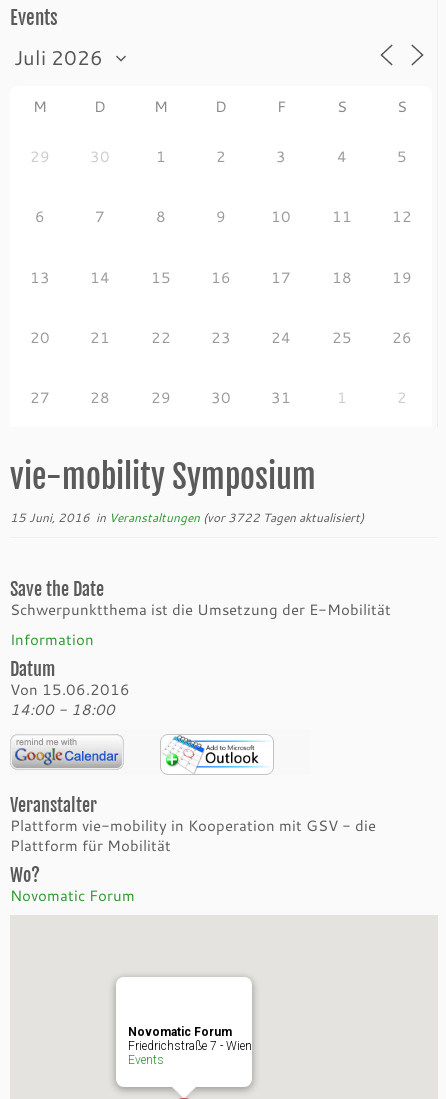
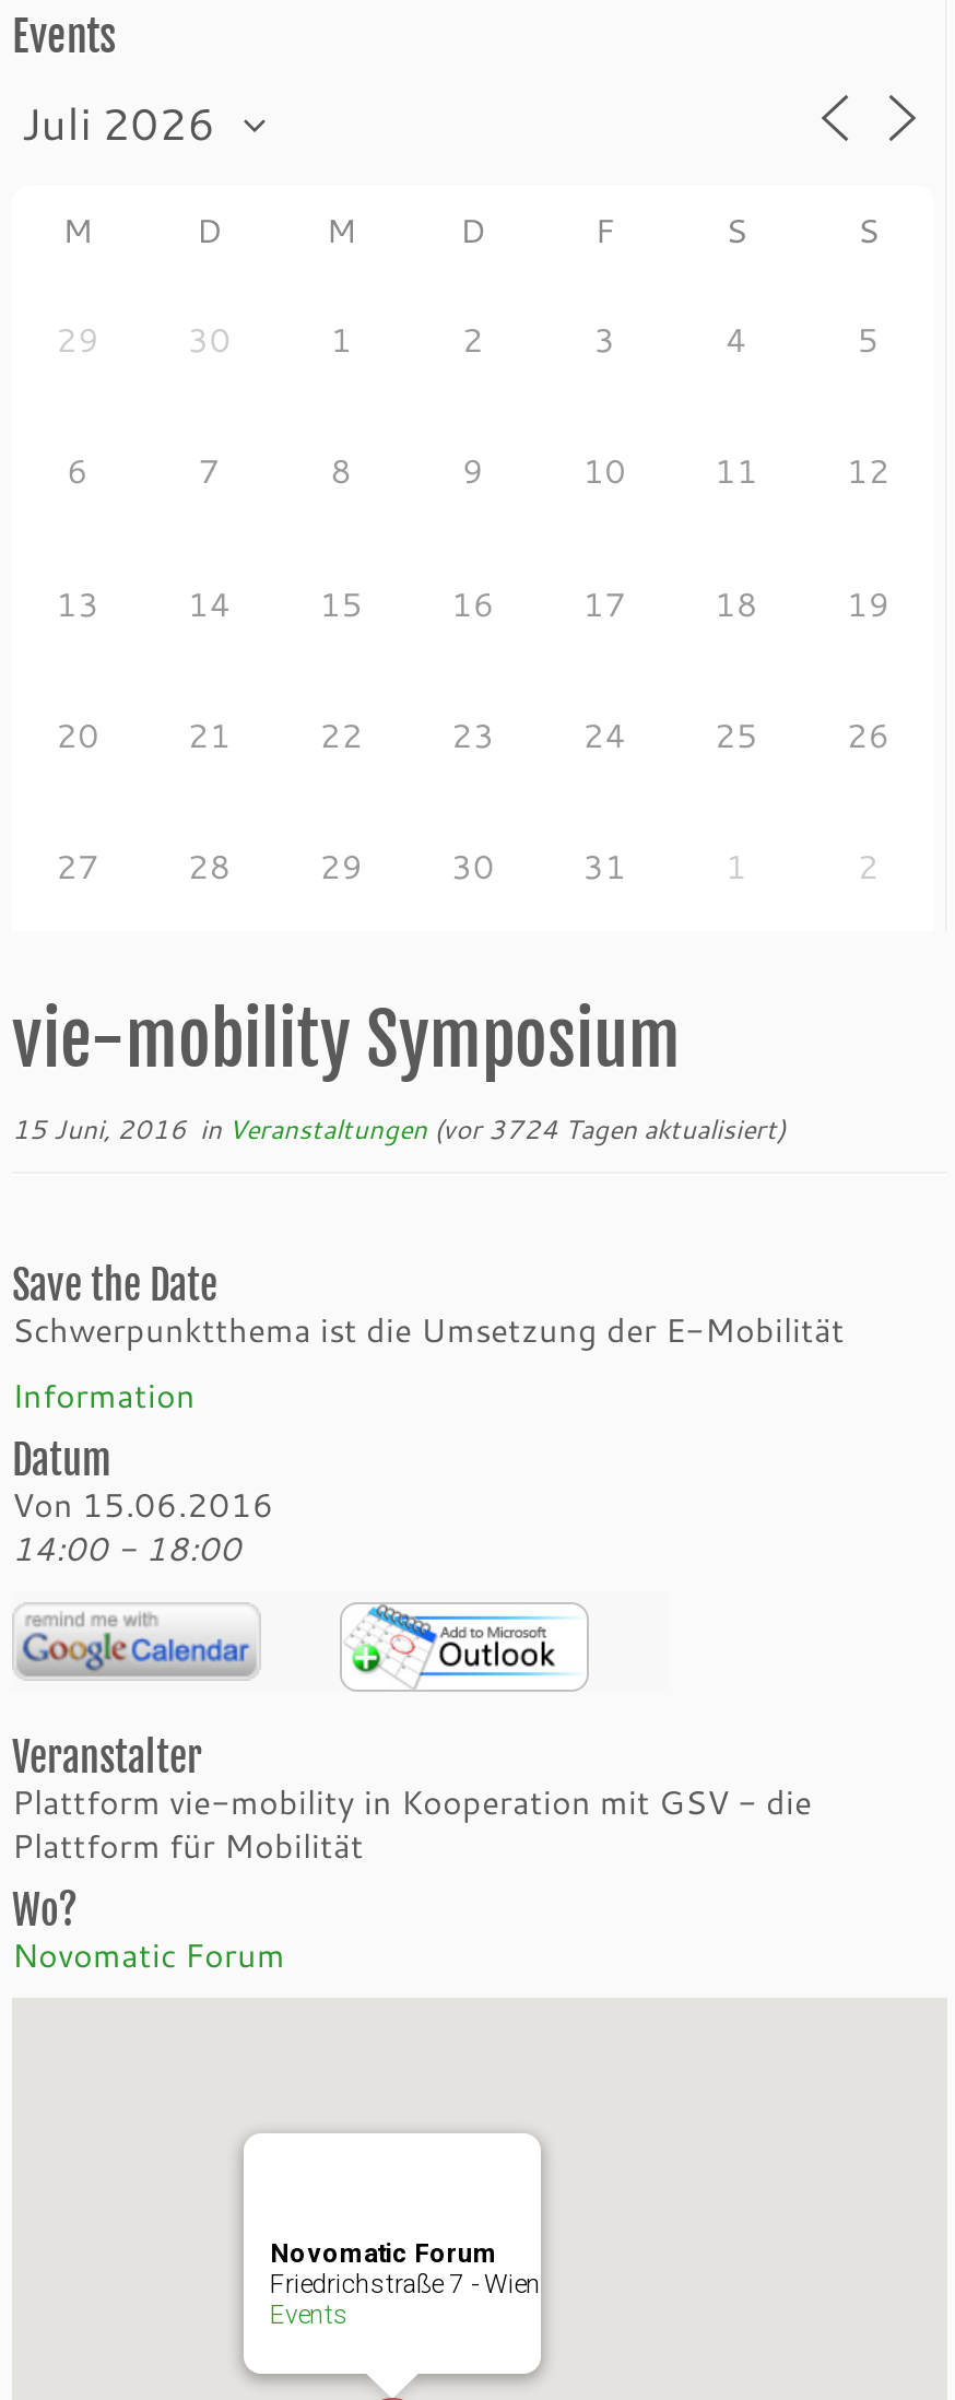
- 15 Juni, 2016 in Veranstaltungen (vor 3722 Tagen aktualisiert)
+ 15 Juni, 2016 in Veranstaltungen (vor 3724 Tagen aktualisiert)
